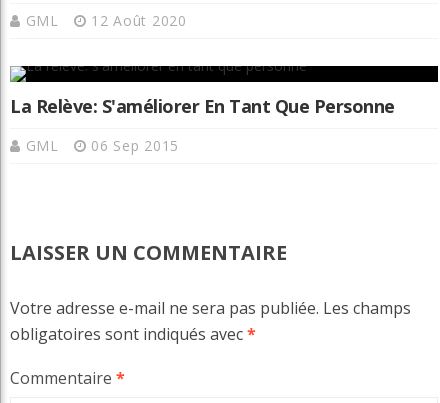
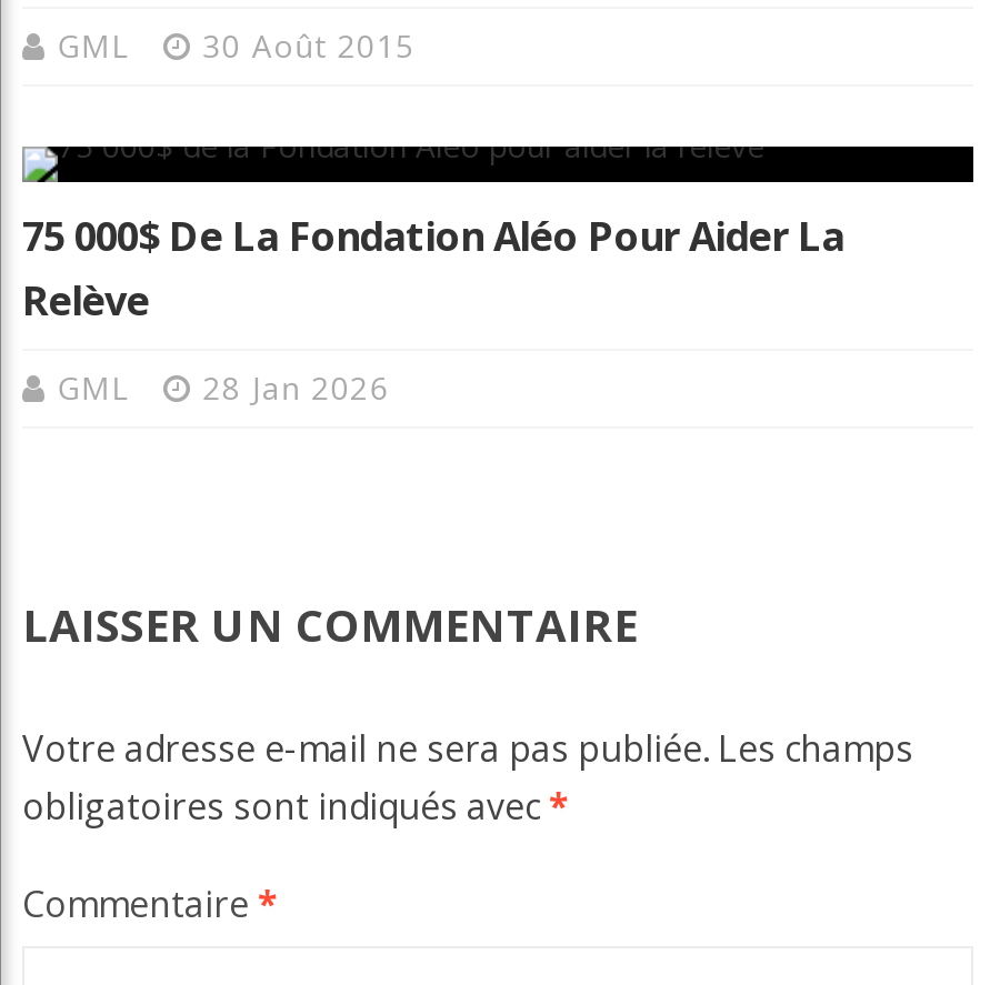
- GML 12 Août 2020
+ GML 30 Août 2015

- La Relève: S'améliorer En Tant Que Personne
+ 75 000$ De La Fondation Aléo Pour Aider La
+ Relève

- GML 06 Sep 2015
+ GML 28 Jan 2026
